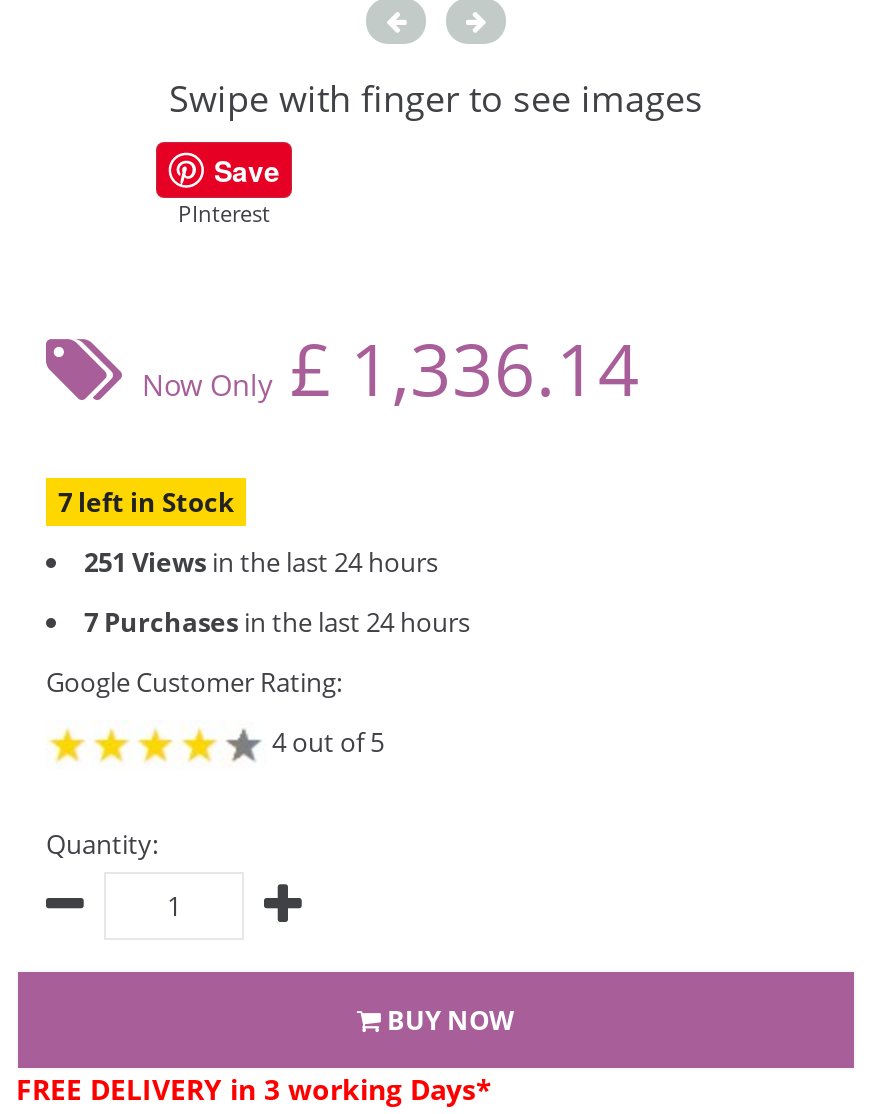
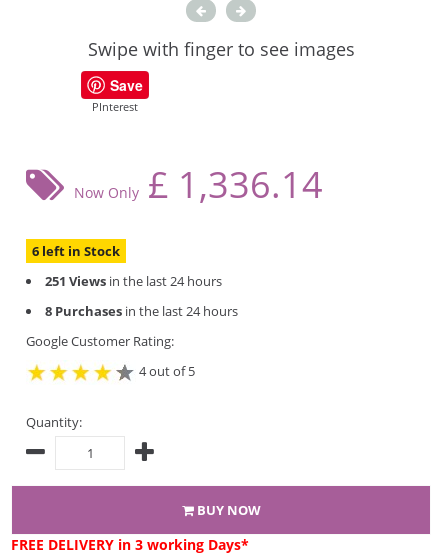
- 7 left in Stock
+ 6 left in Stock

- 7 Purchases in the last 24 hours
+ 8 Purchases in the last 24 hours
